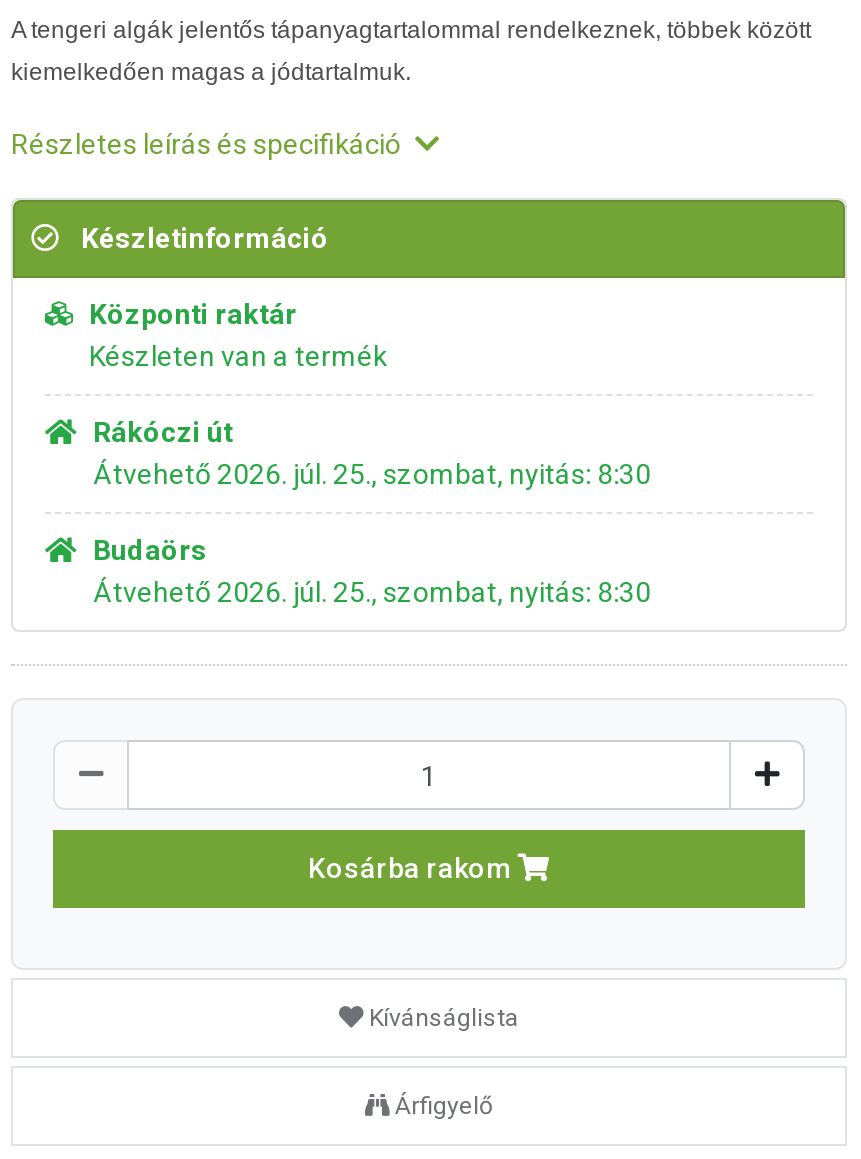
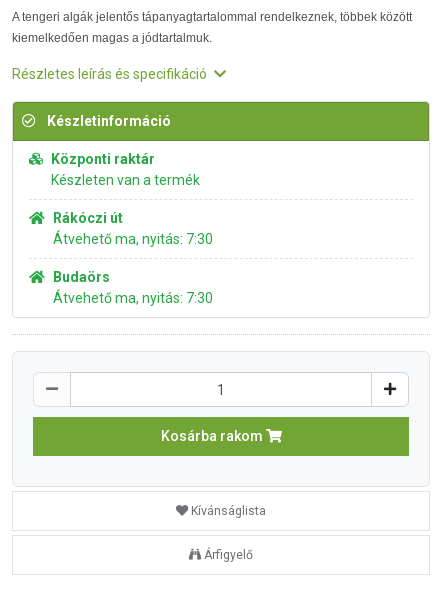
- Átvehető 2026. júl. 25., szombat, nyitás: 8:30
+ Átvehető ma, nyitás: 7:30

- Átvehető 2026. júl. 25., szombat, nyitás: 8:30
+ Átvehető ma, nyitás: 7:30
